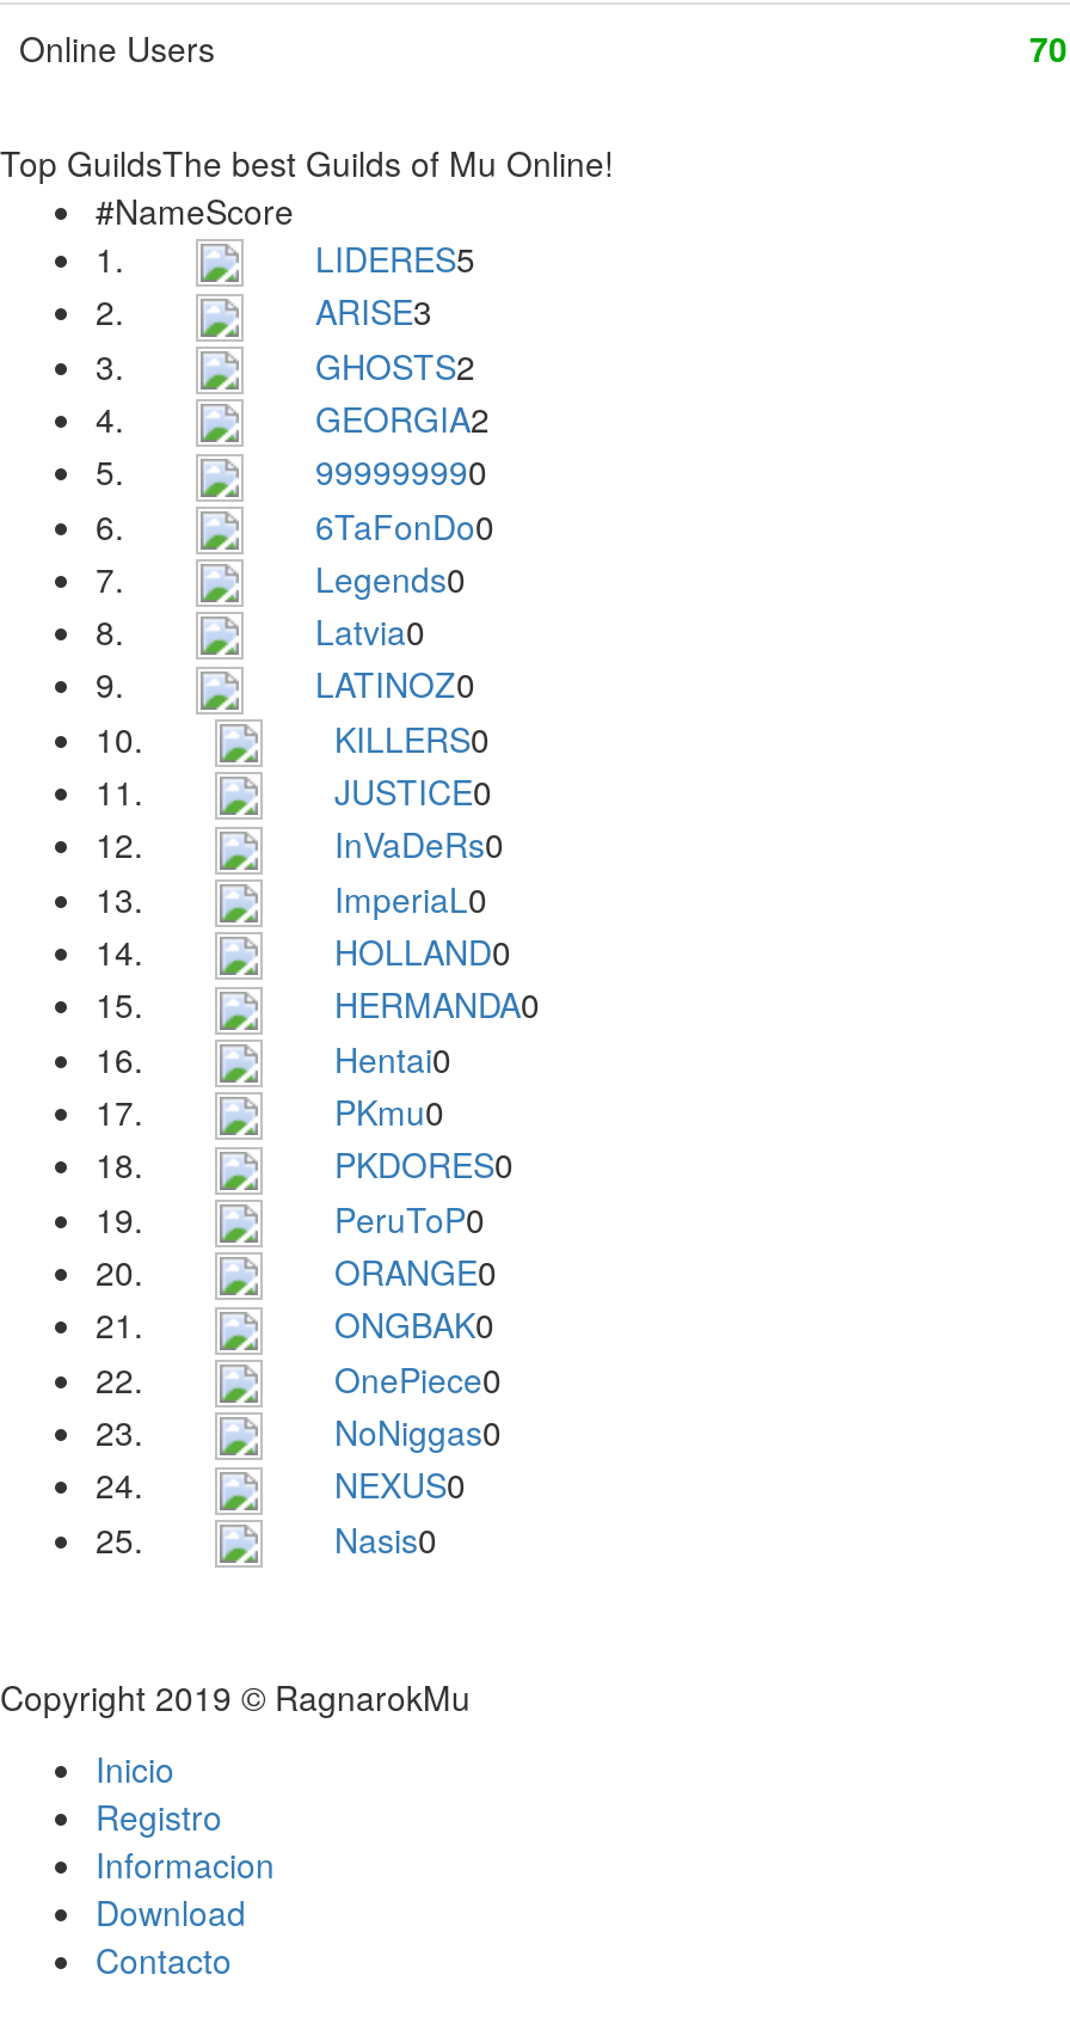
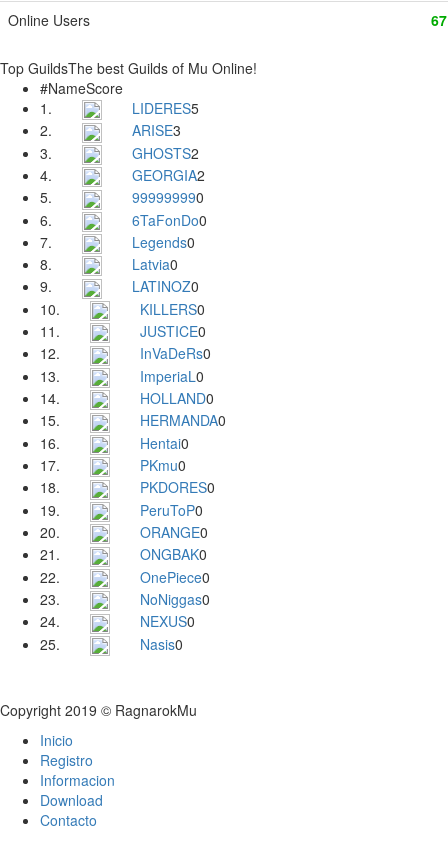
- 70
+ 67
